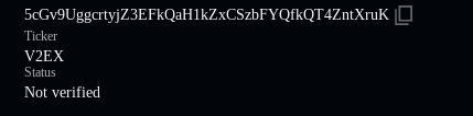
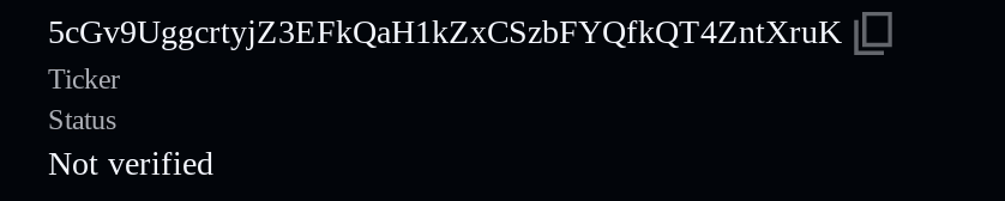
- V2EX
